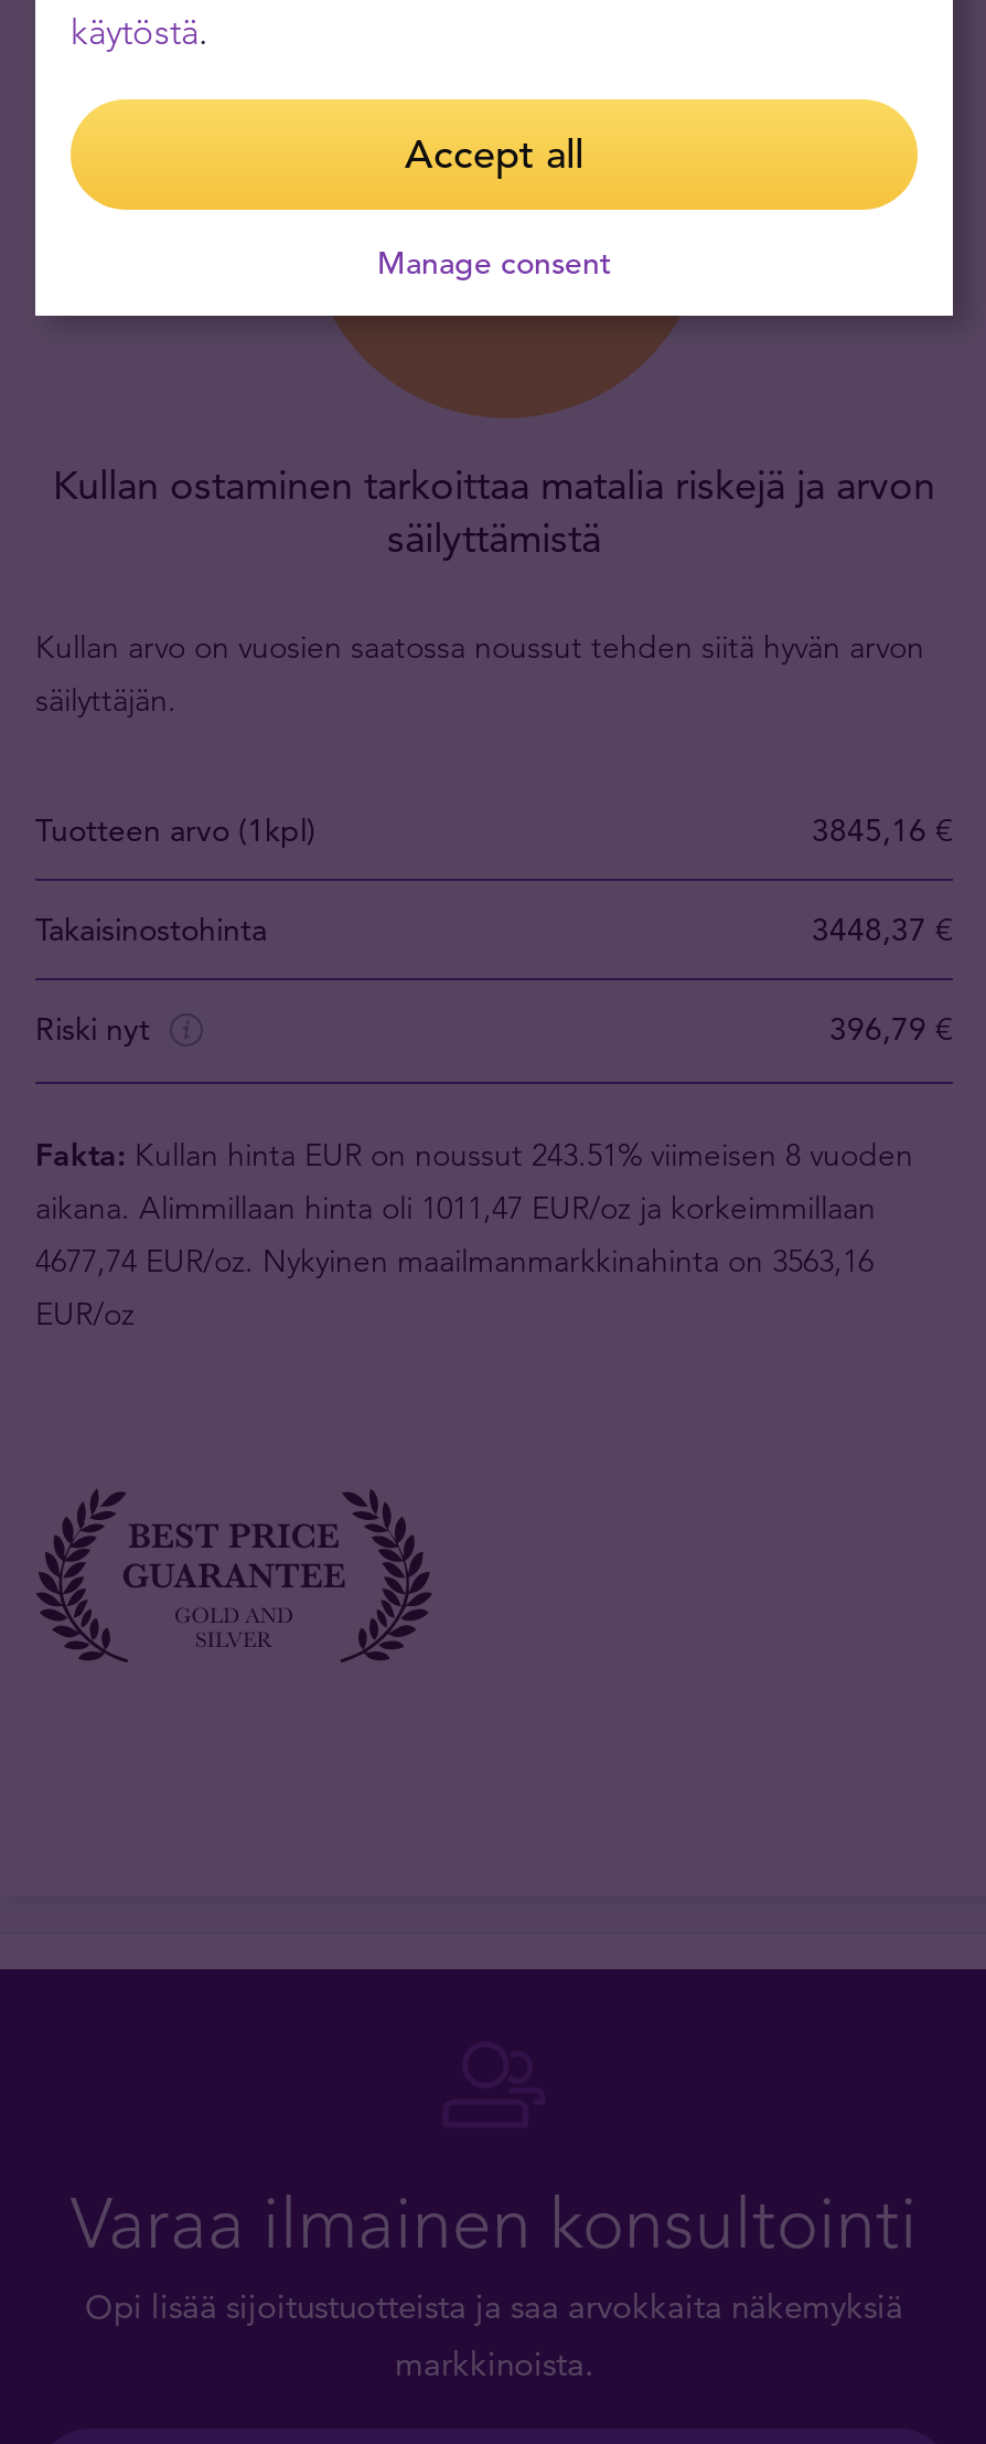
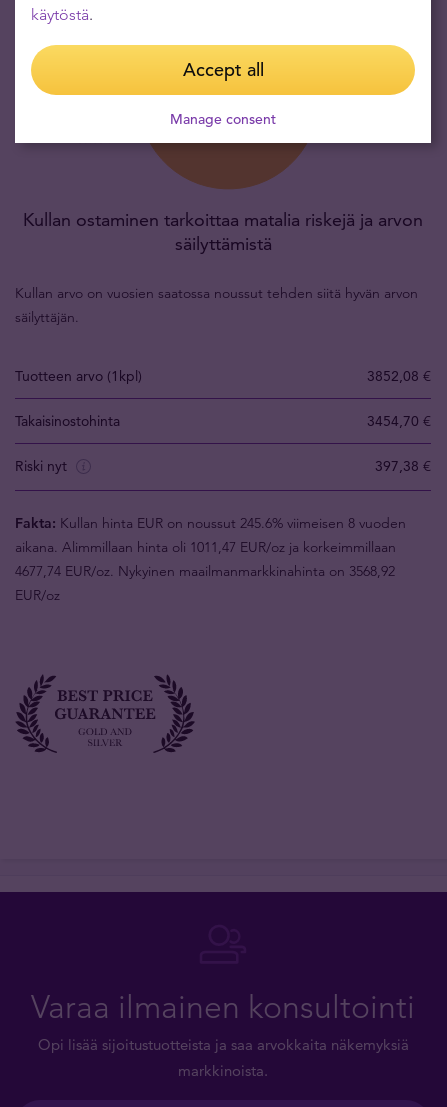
- 3845,16 €
+ 3852,08 €

- 3448,37 €
+ 3454,70 €

- 396,79 €
+ 397,38 €

- Fakta: Kullan hinta EUR on noussut 243.51% viimeisen 8 vuoden
+ Fakta: Kullan hinta EUR on noussut 245.6% viimeisen 8 vuoden

- 4677,74 EUR/oz. Nykyinen maailmanmarkkinahinta on 3563,16
+ 4677,74 EUR/oz. Nykyinen maailmanmarkkinahinta on 3568,92
